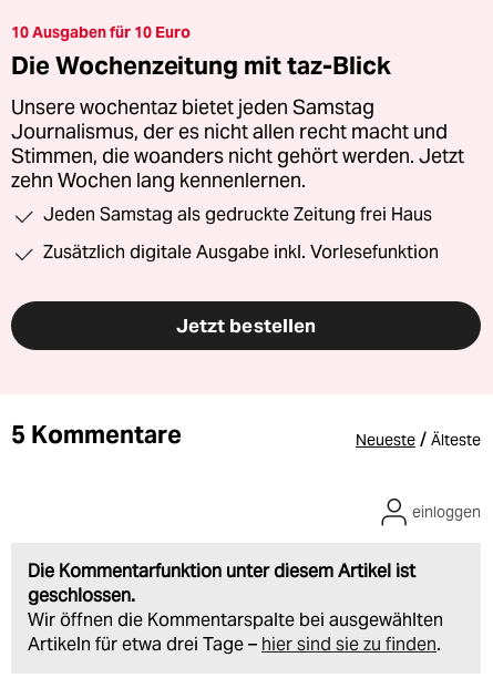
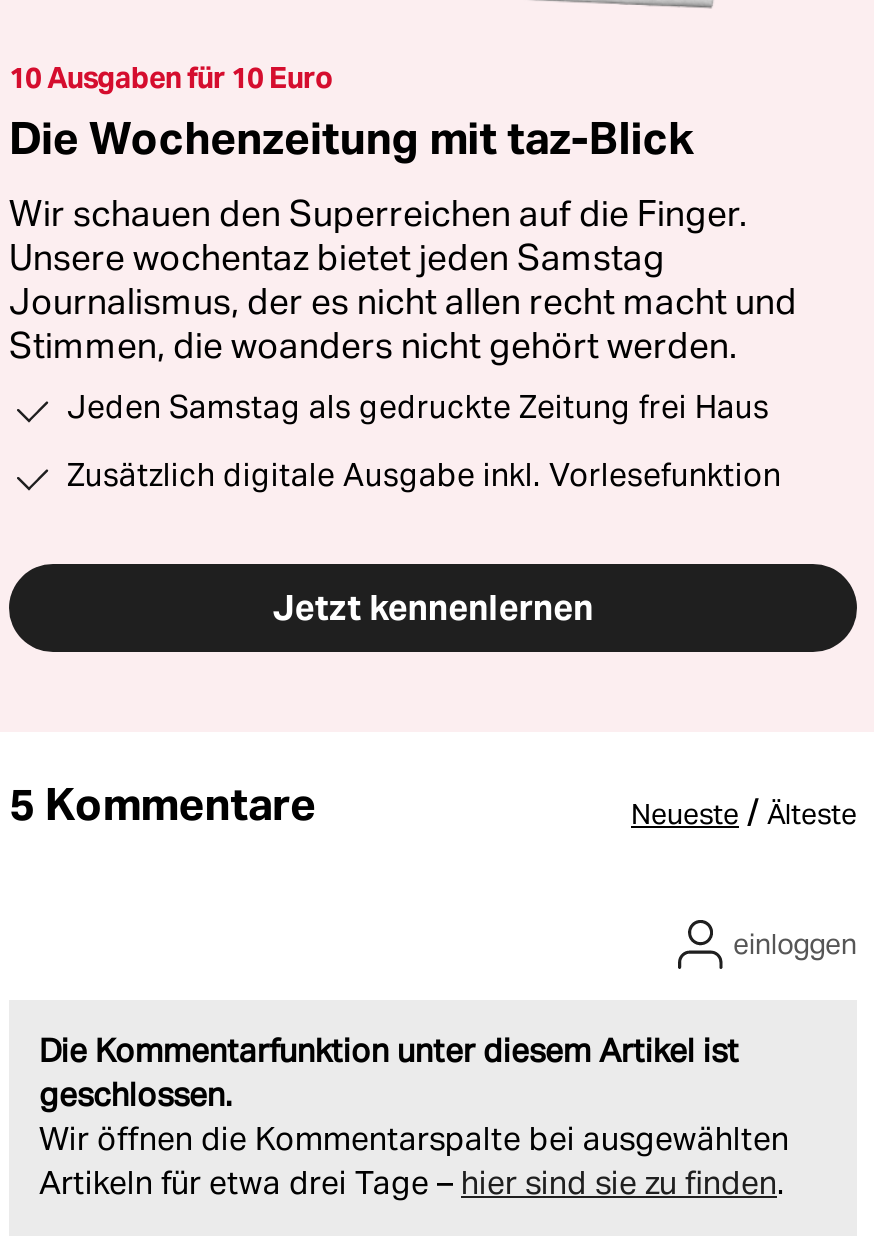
+ Wir schauen den Superreichen auf die Finger.

moved down: Unsere wochentaz bietet jeden Samstag | Journalismus, der es nicht allen recht macht und

- Stimmen, die woanders nicht gehört werden. Jetzt
- zehn Wochen lang kennenlernen.
+ Stimmen, die woanders nicht gehört werden.

- Jetzt bestellen
+ Jetzt kennenlernen
